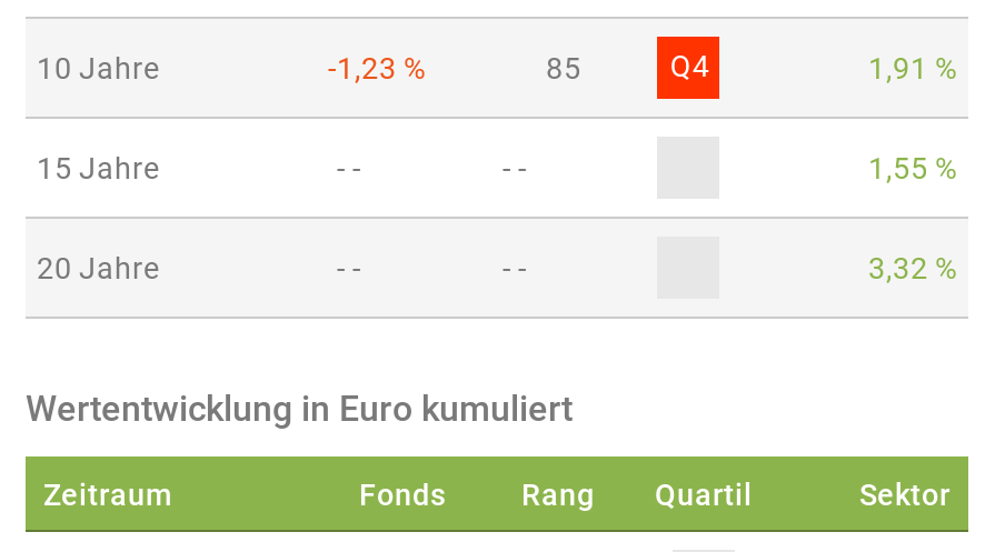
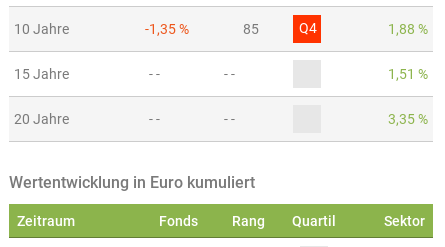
- -1,23 %
+ -1,35 %

- 1,91 %
+ 1,88 %

- 1,55 %
+ 1,51 %

- 3,32 %
+ 3,35 %
